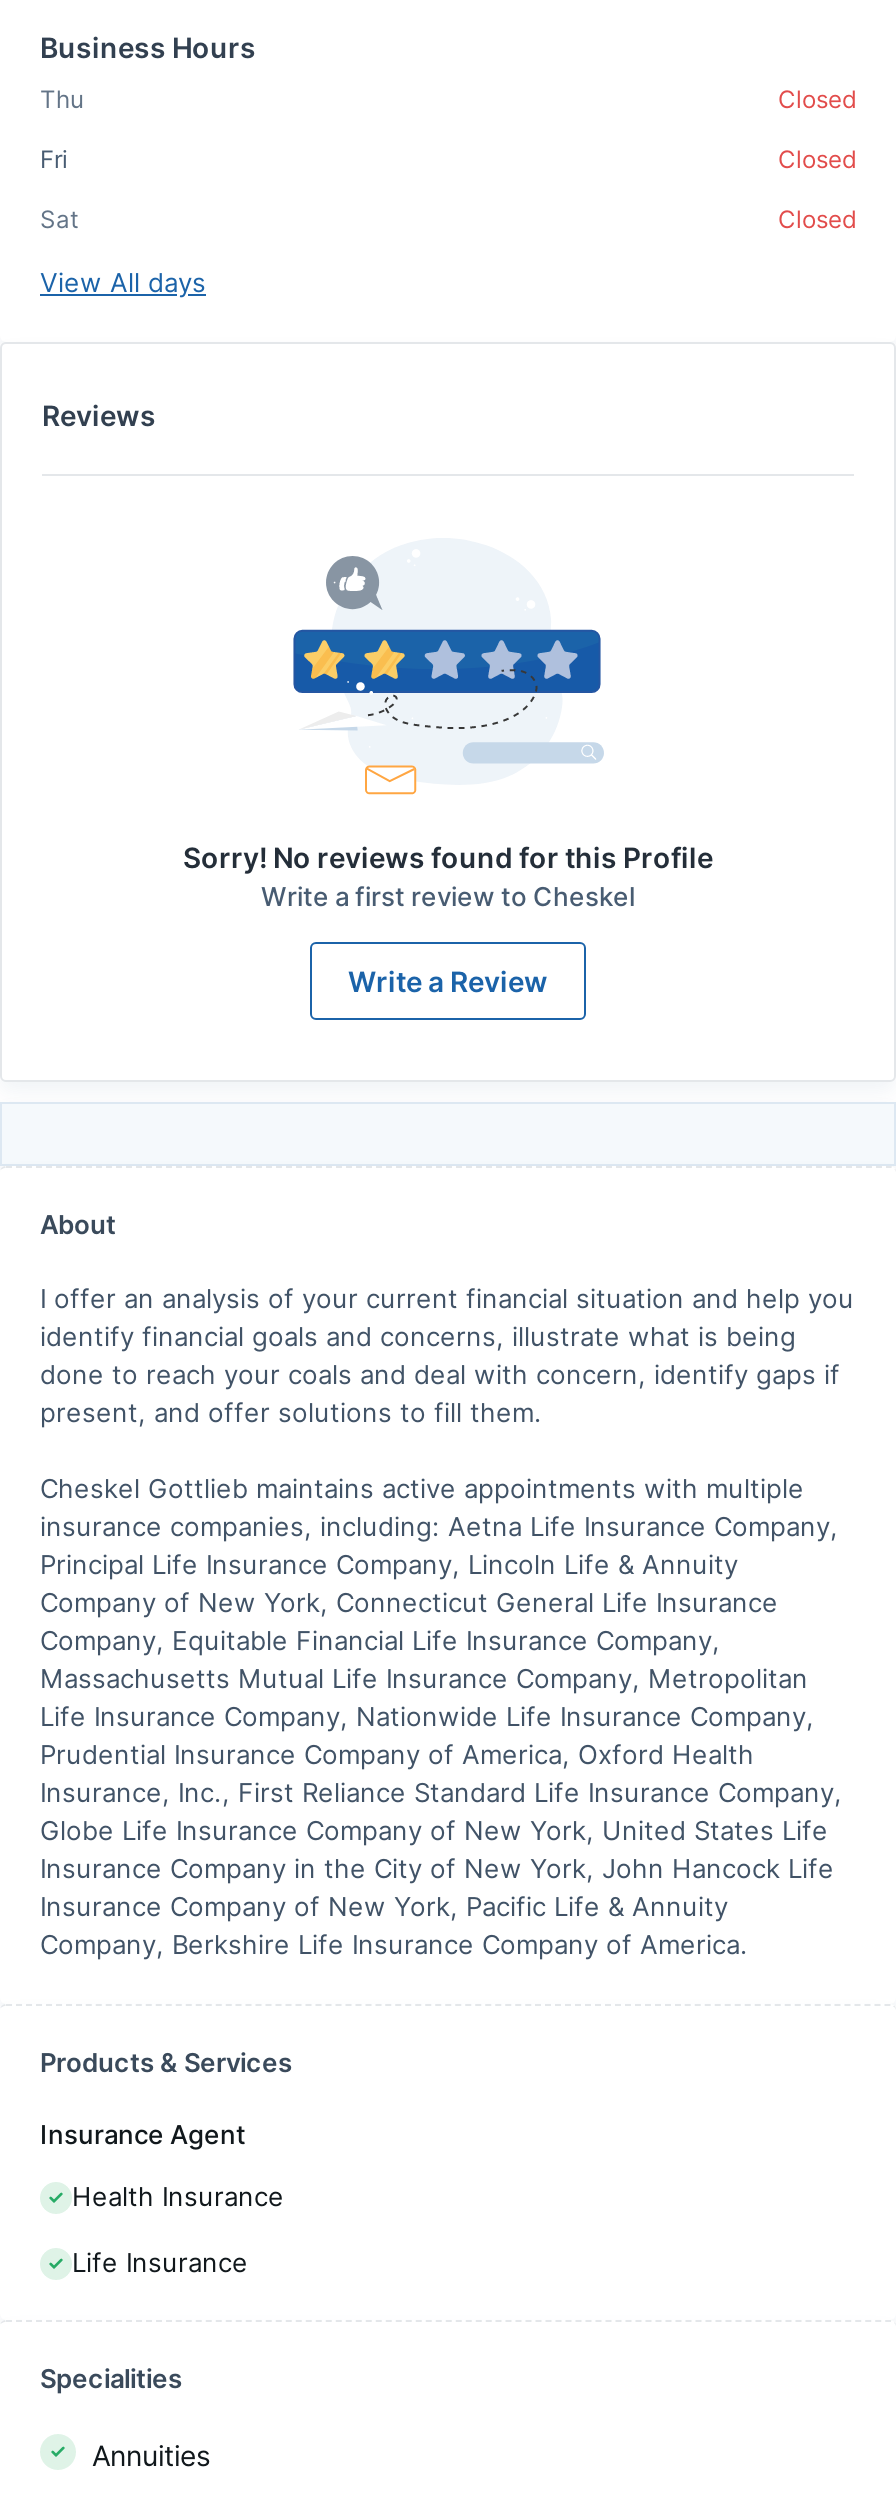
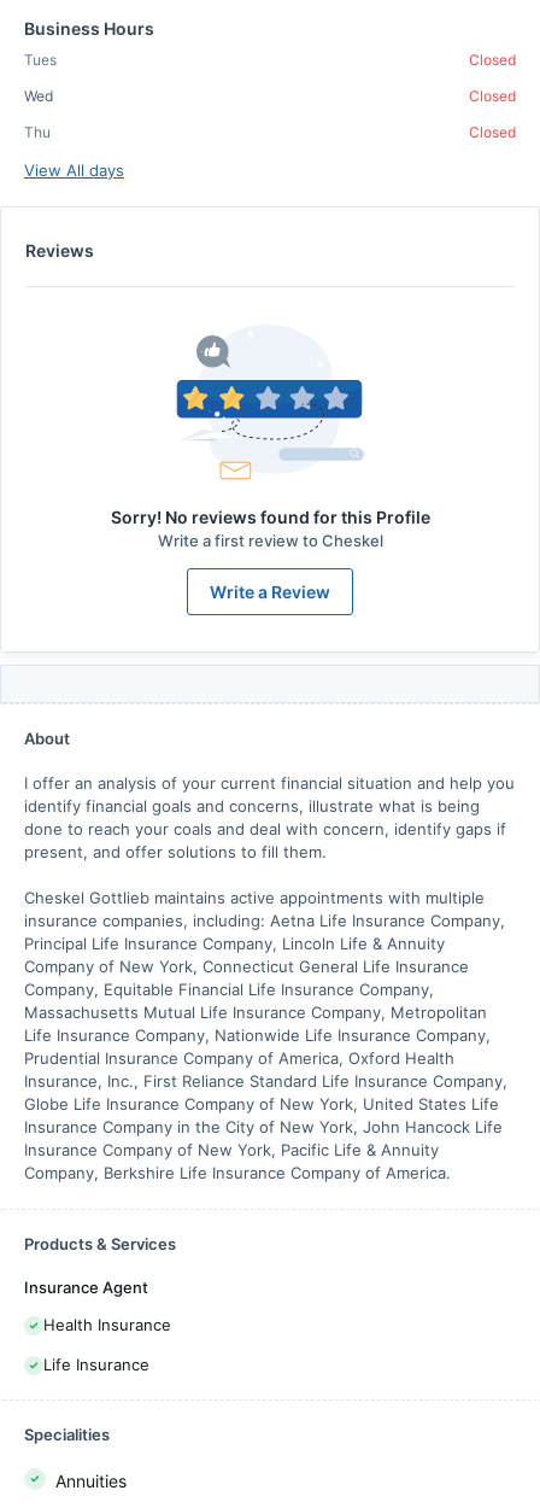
moved down: Thu

+ Tues

- Fri
+ Wed

- Sat
